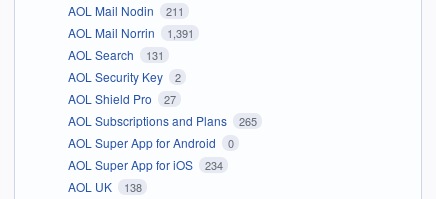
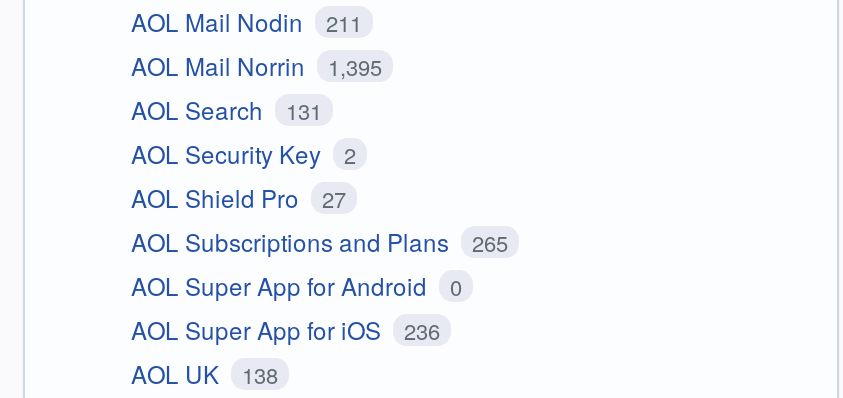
- AOL Mail Norrin 1,391
+ AOL Mail Norrin 1,395

- AOL Super App for iOS 234
+ AOL Super App for iOS 236
